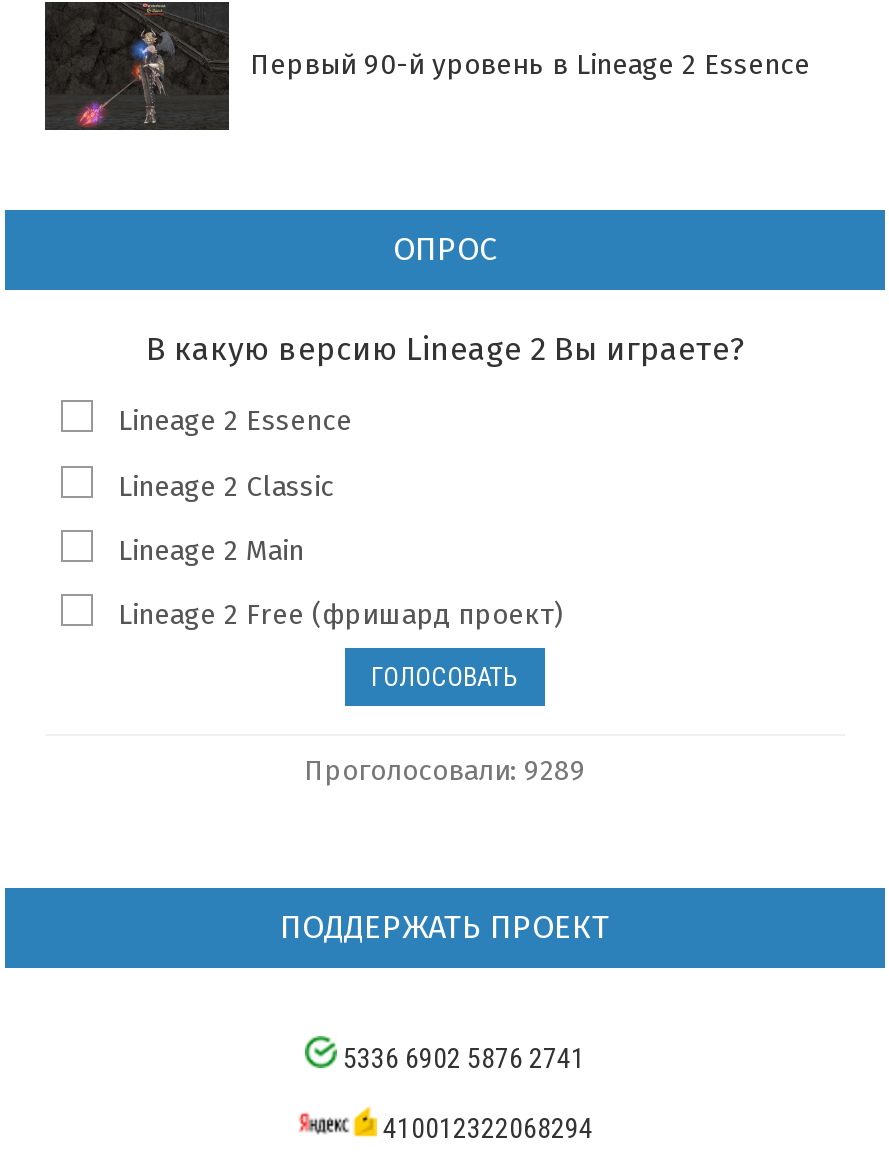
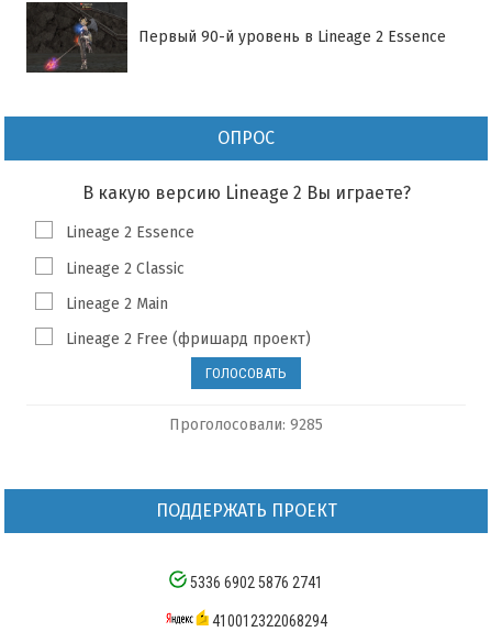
- Проголосовали: 9289
+ Проголосовали: 9285
